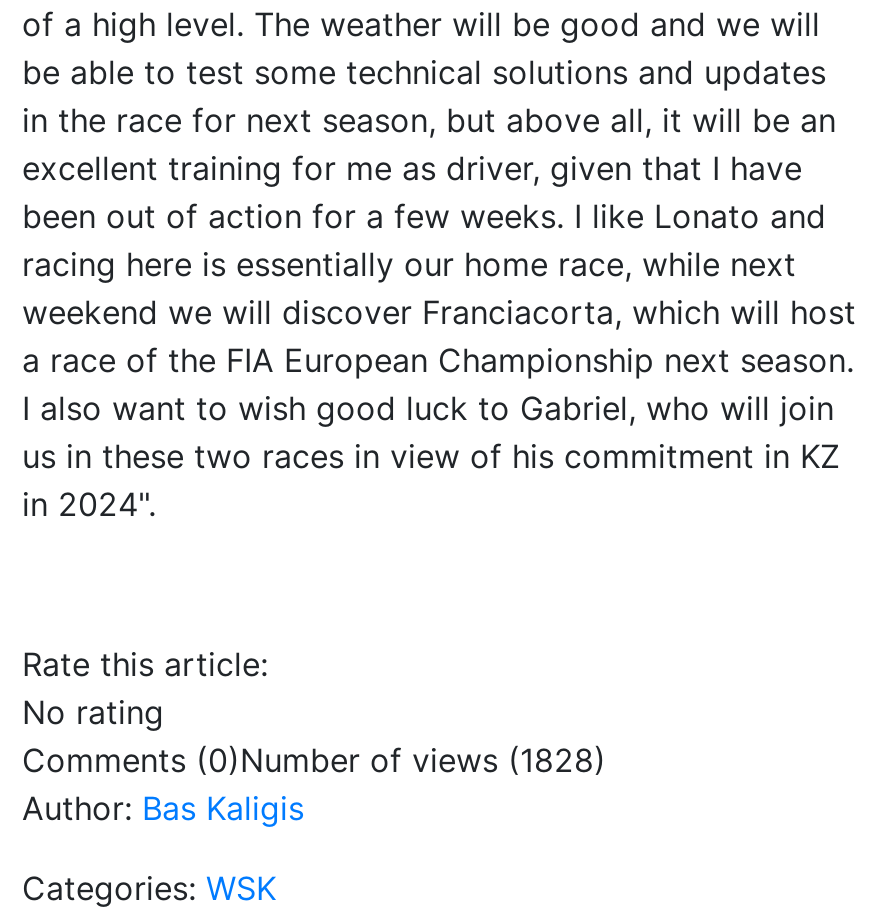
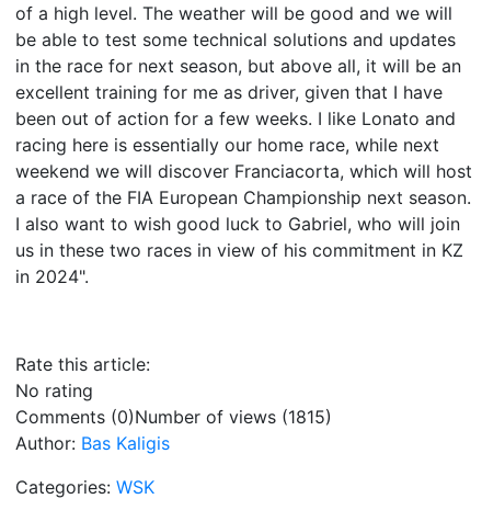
- Comments (0) Number of views (1828)
+ Comments (0) Number of views (1815)
